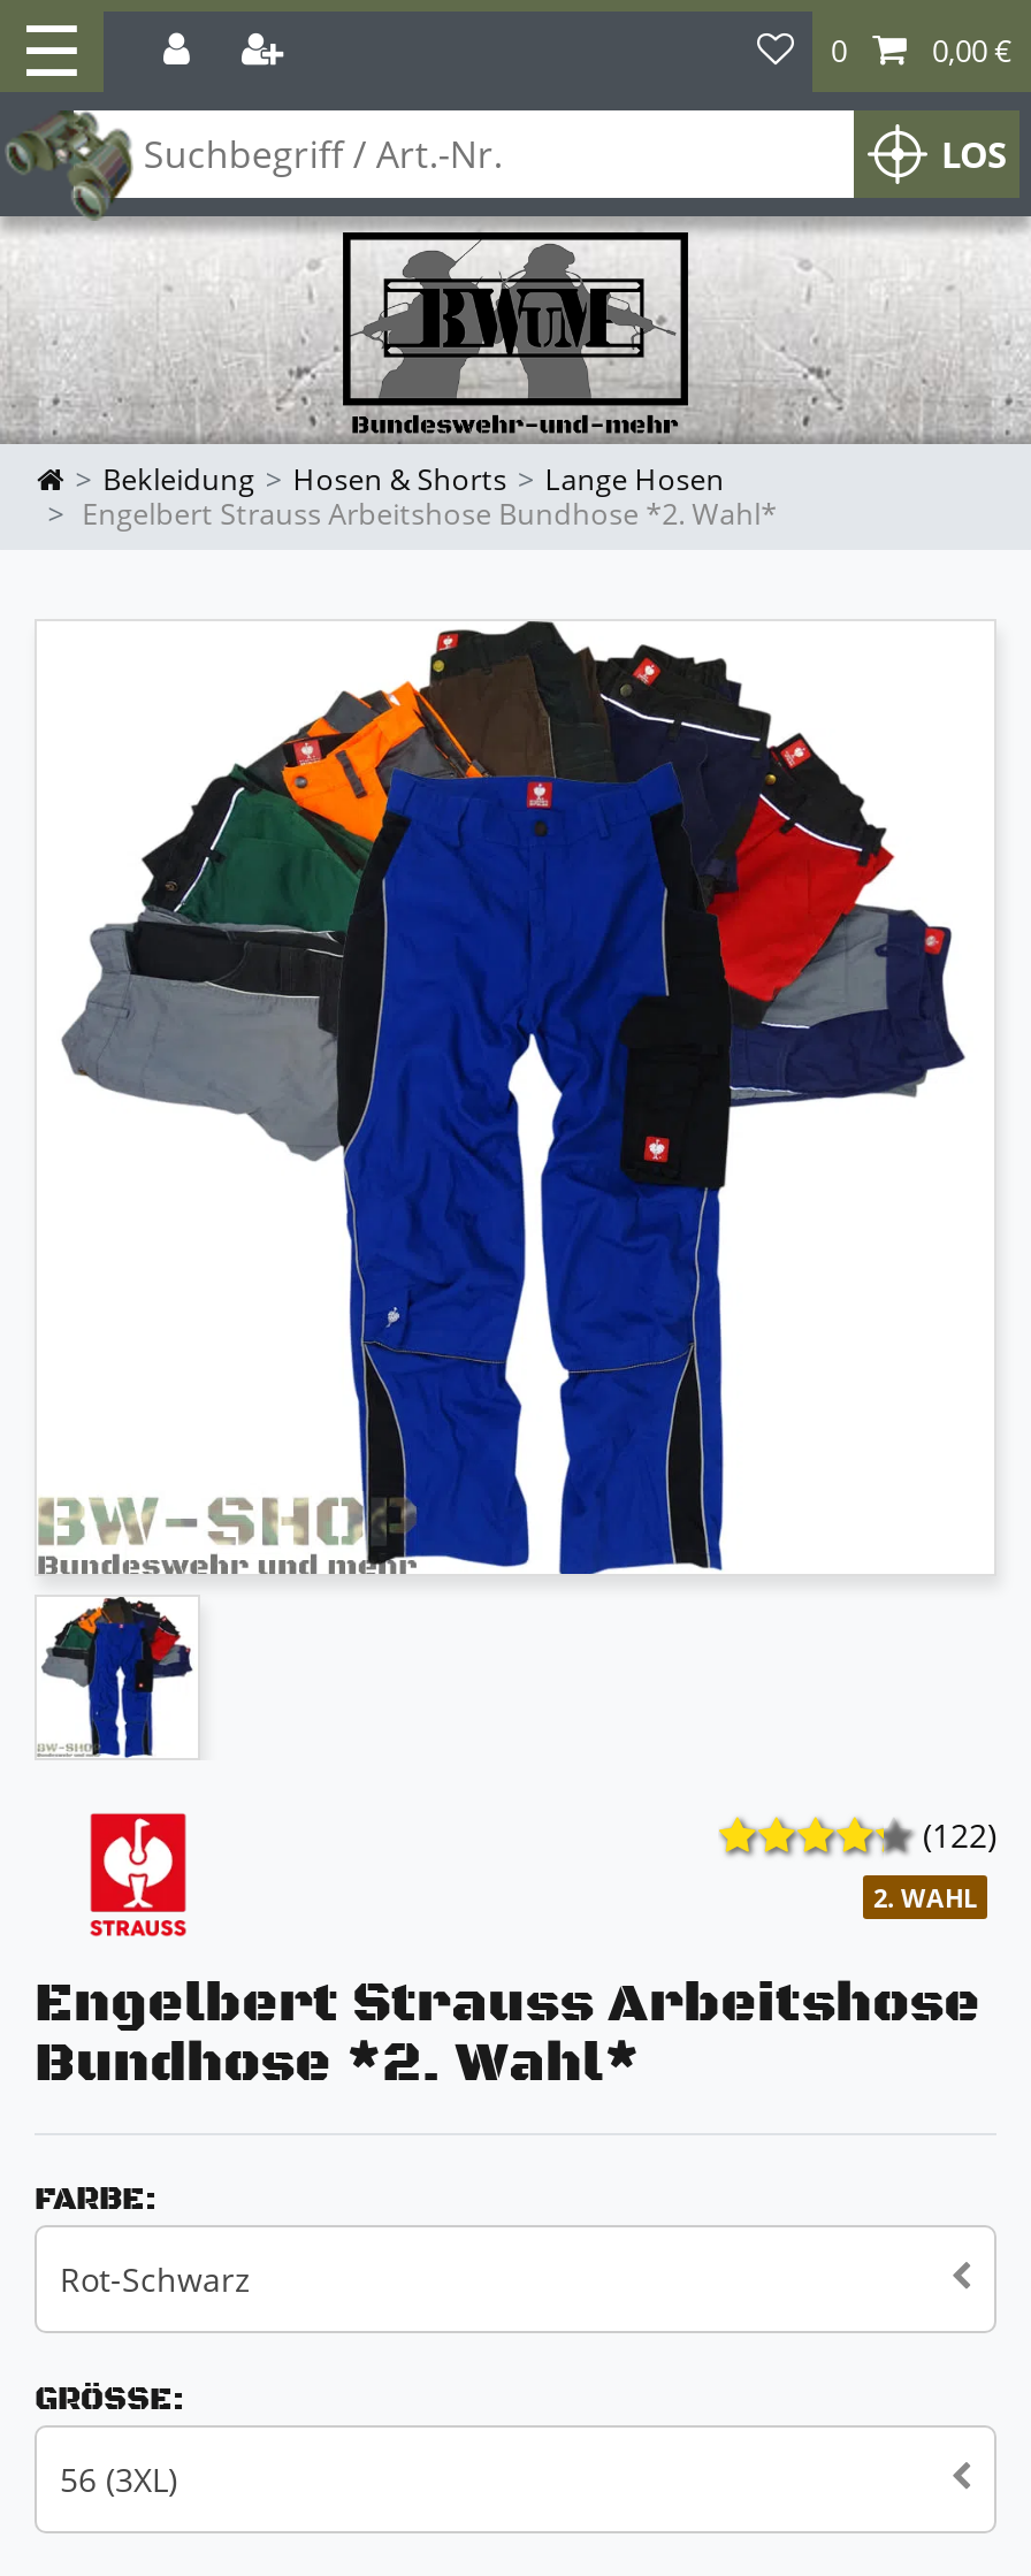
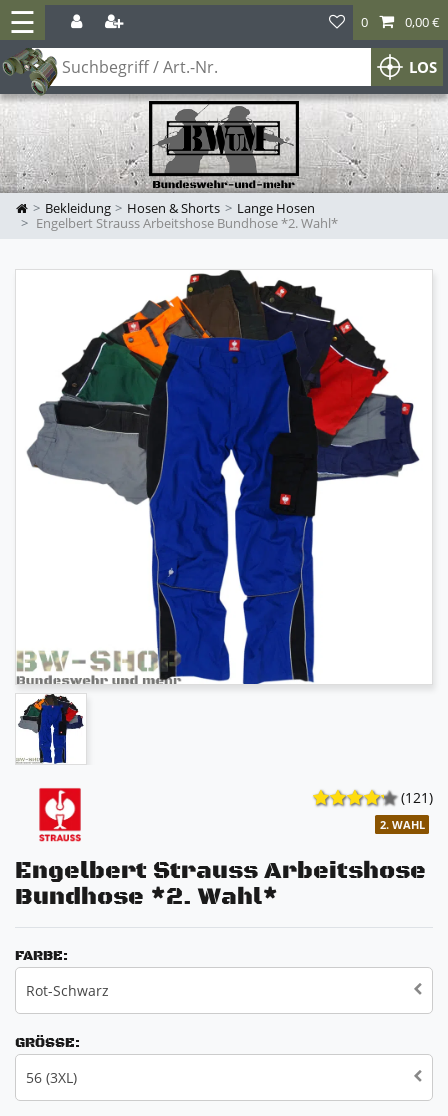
- (122)
+ (121)
